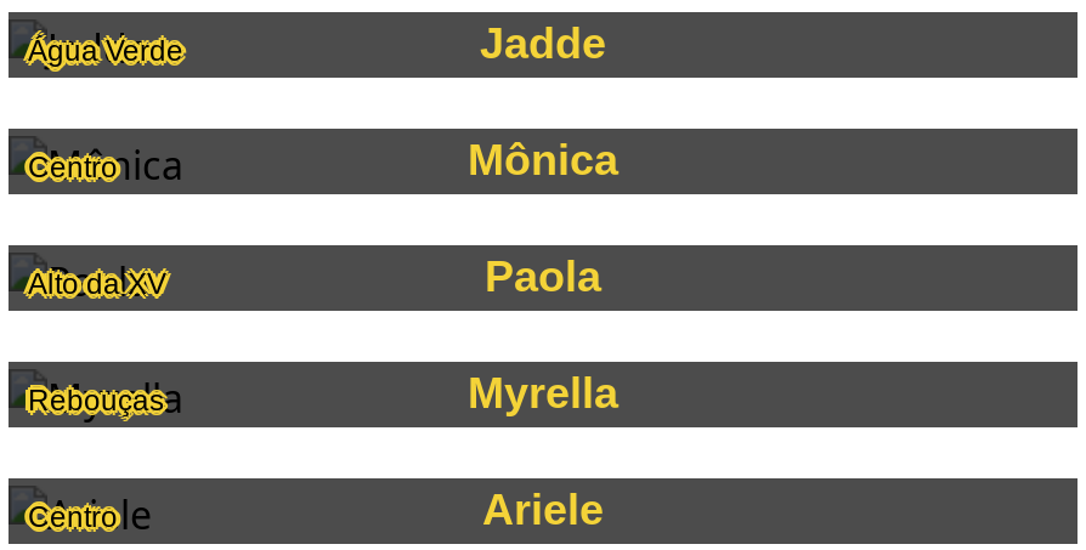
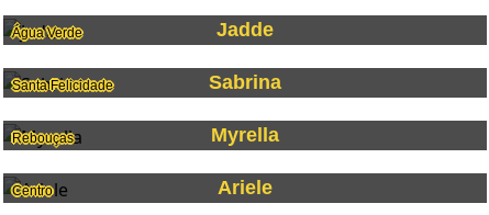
- Mônica
- Centro
- Paola
- Alto da XV
+ Sabrina
+ Santa Felicidade
